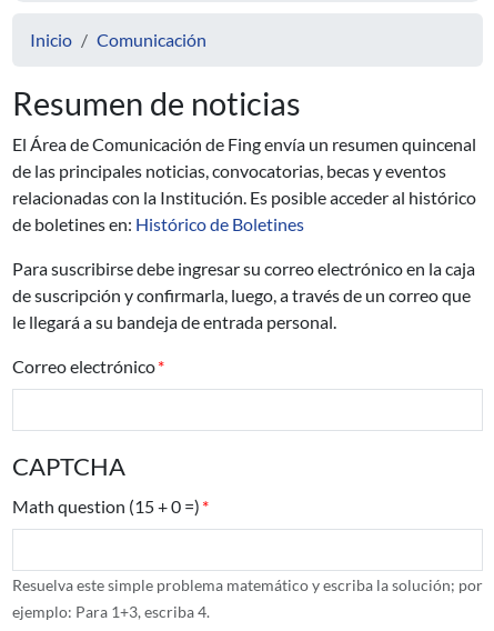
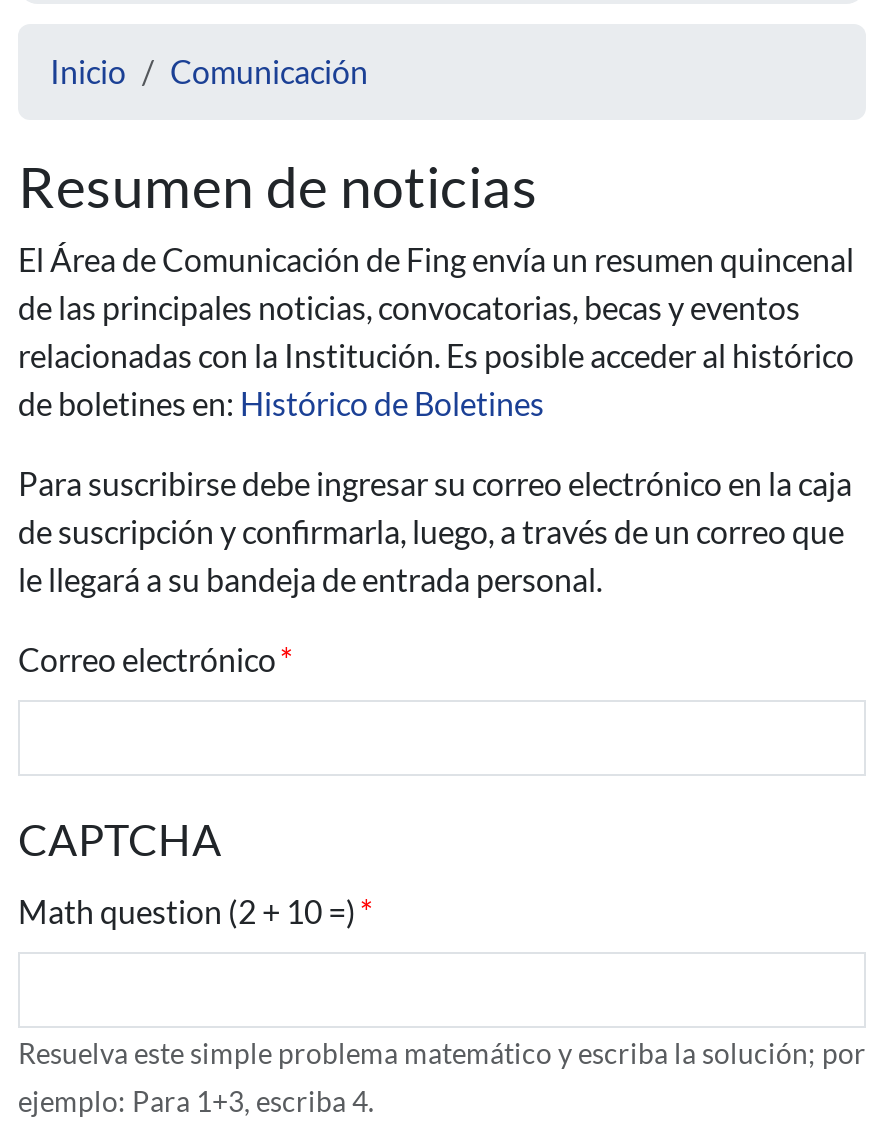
- Math question (15 + 0 =)
+ Math question (2 + 10 =)
